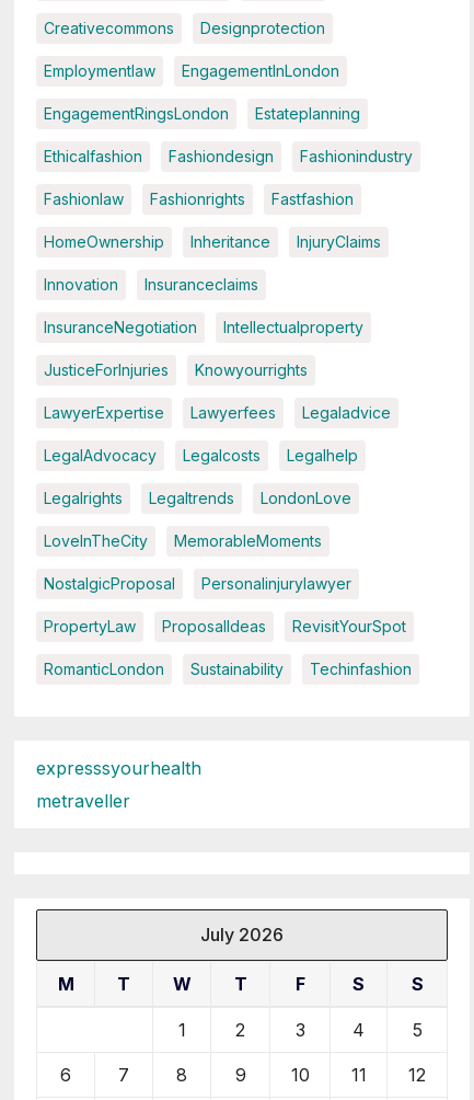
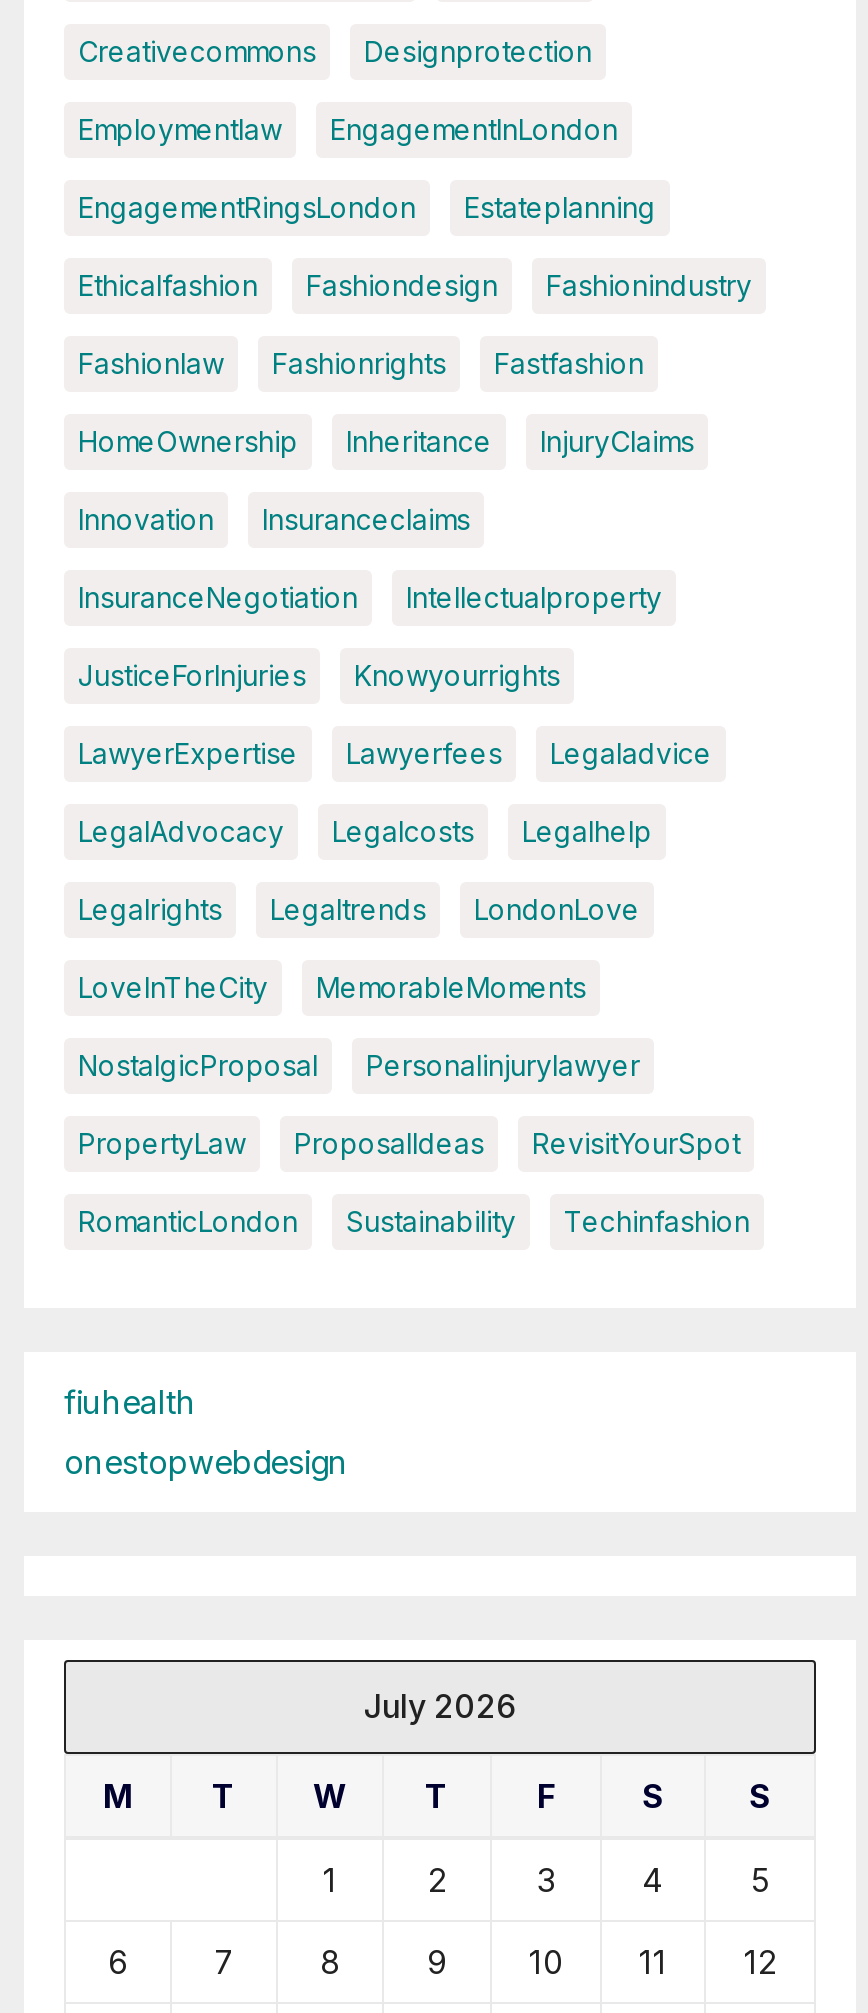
- expresssyourhealth
+ fiuhealth

- metraveller
+ onestopwebdesign
